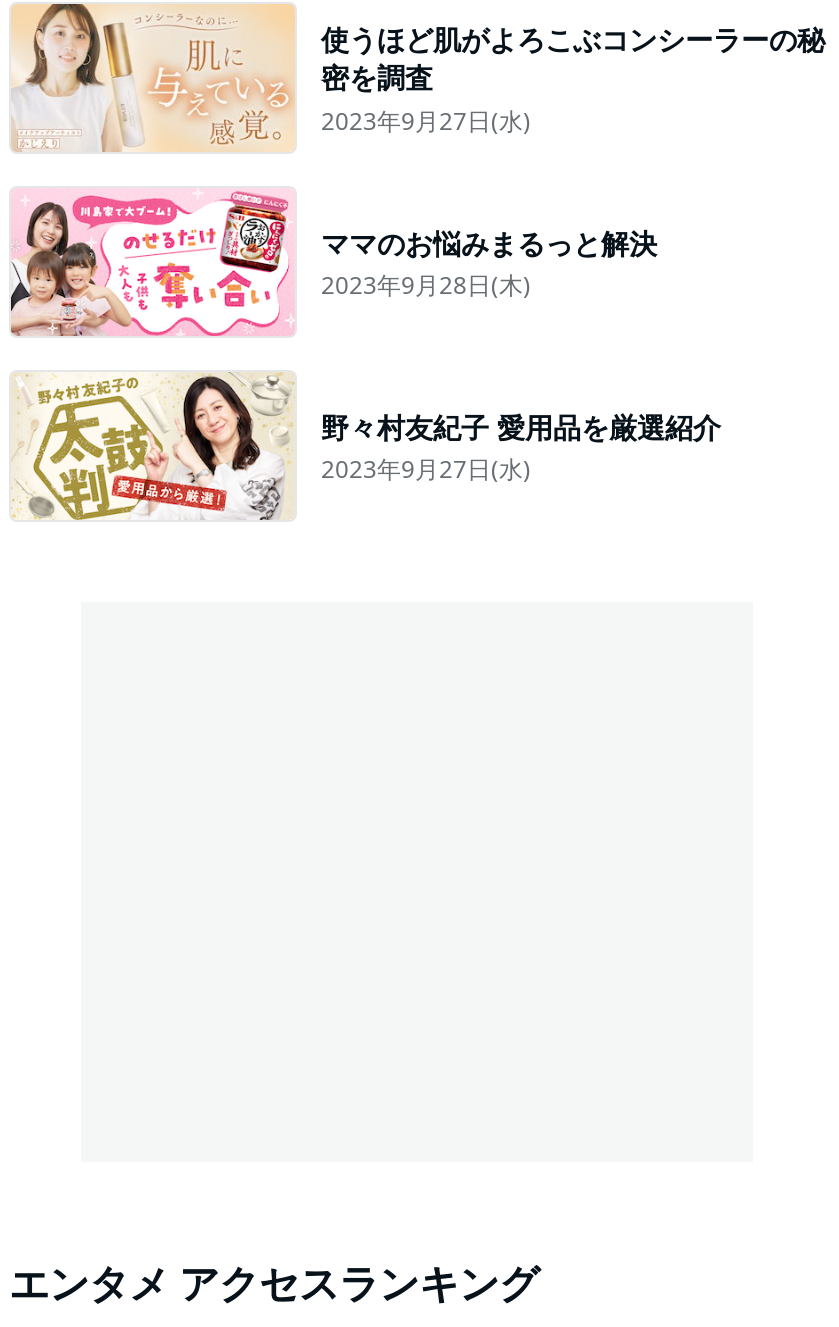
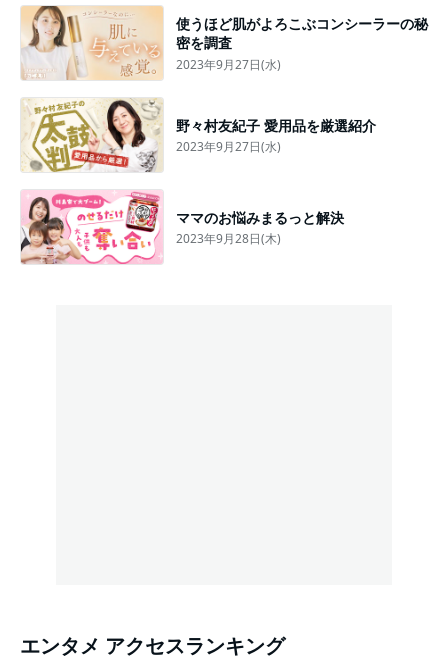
moved down: [image] | ママのお悩みまるっと解決 | 2023年9月28日(木)

moved up: [image] | 野々村友紀子 愛用品を厳選紹介 | 2023年9月27日(水)
